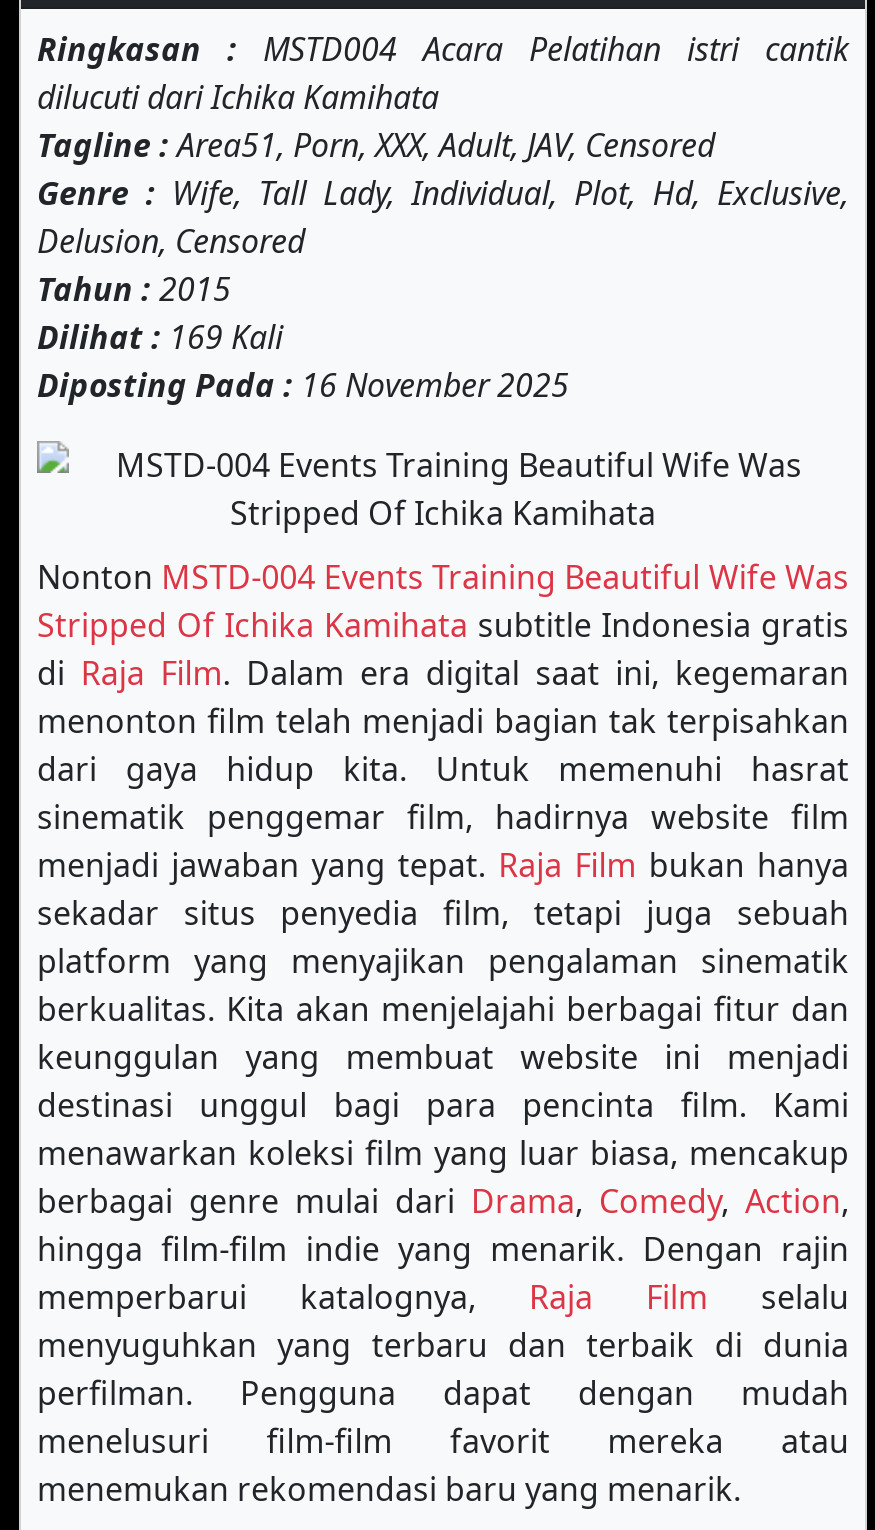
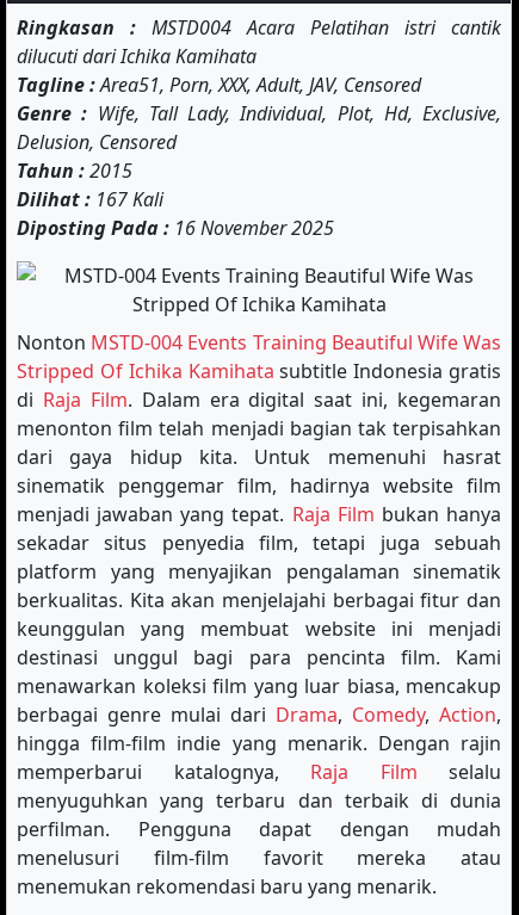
- Dilihat : 169 Kali
+ Dilihat : 167 Kali
